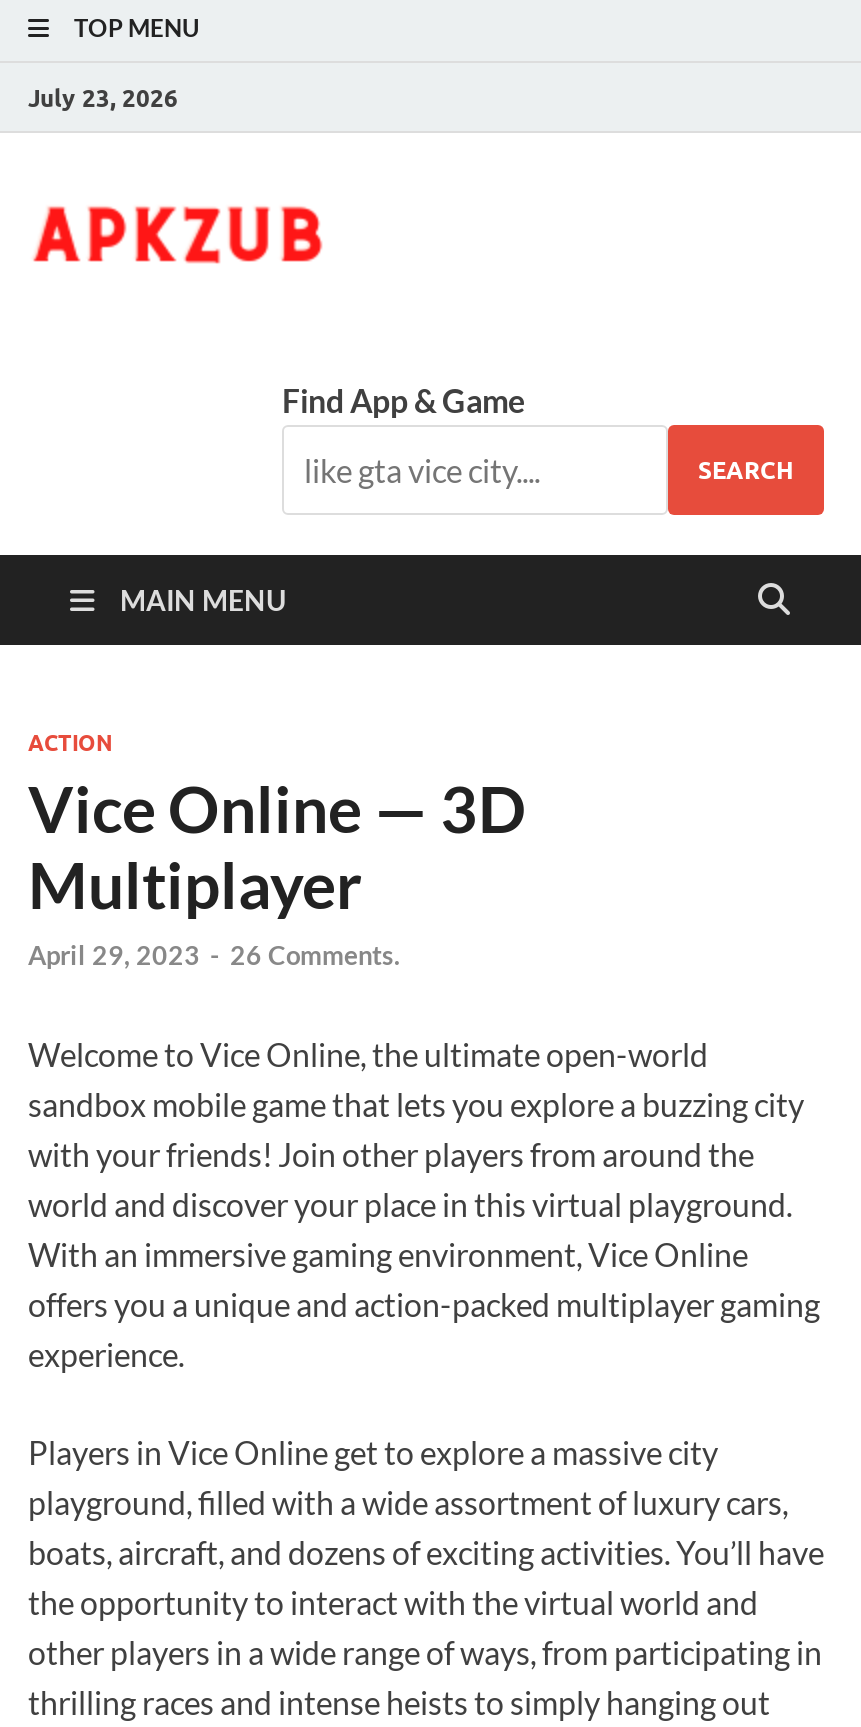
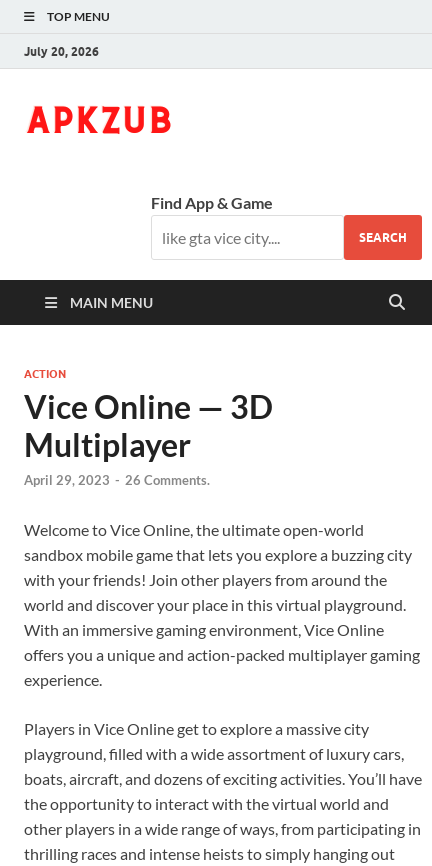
- July 23, 2026
+ July 20, 2026
